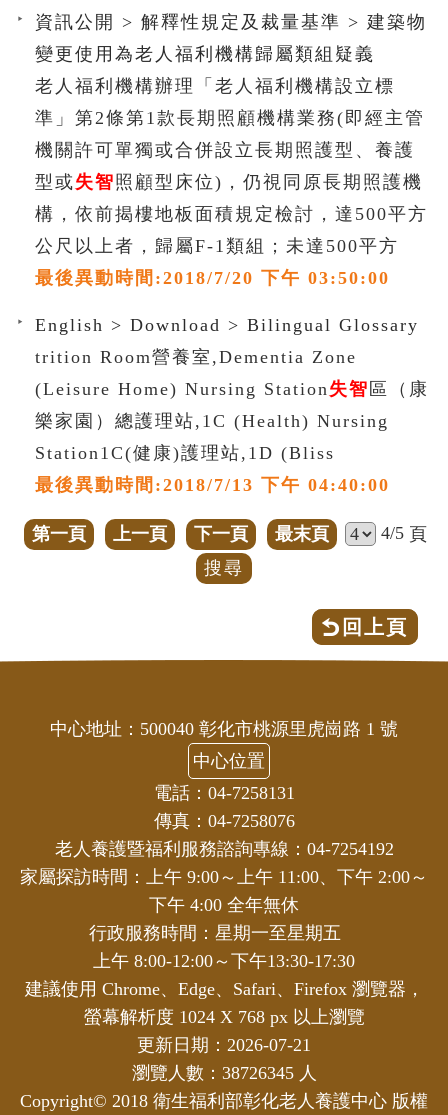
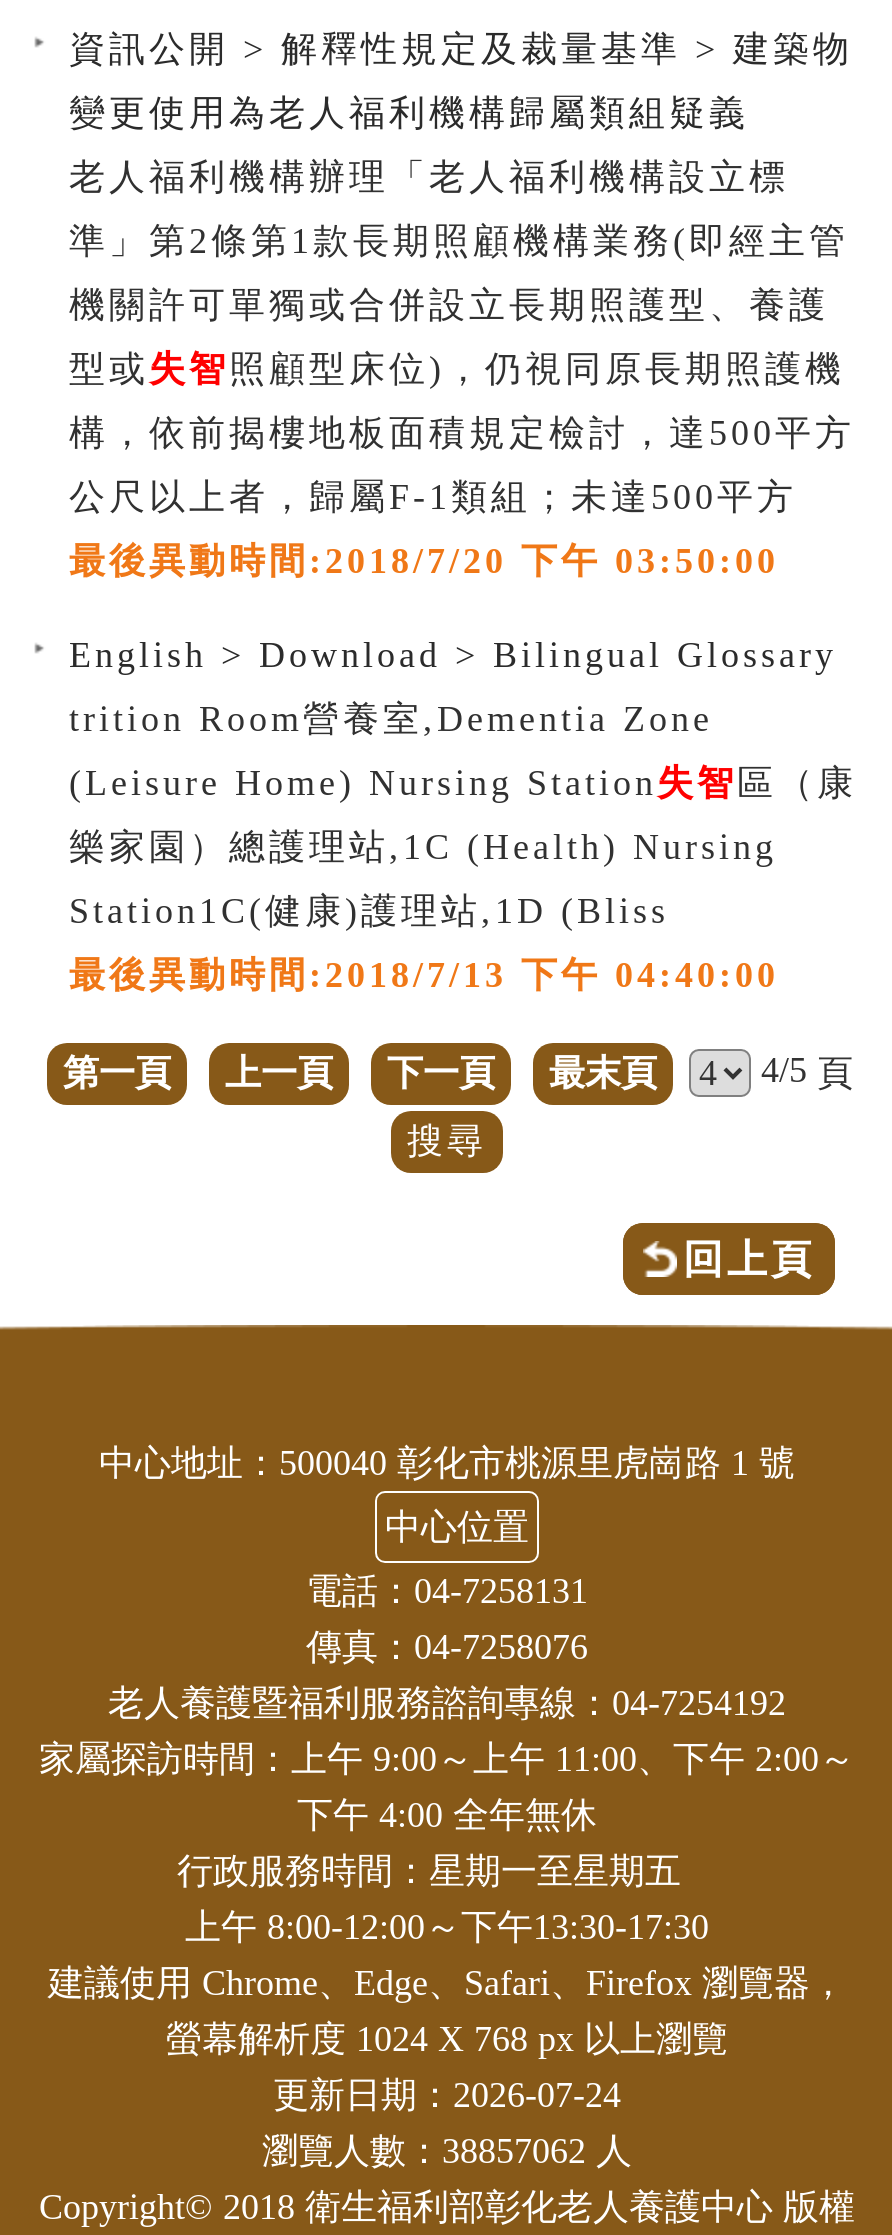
- 更新日期：2026-07-21
+ 更新日期：2026-07-24

- 瀏覽人數：38726345 人
+ 瀏覽人數：38857062 人
